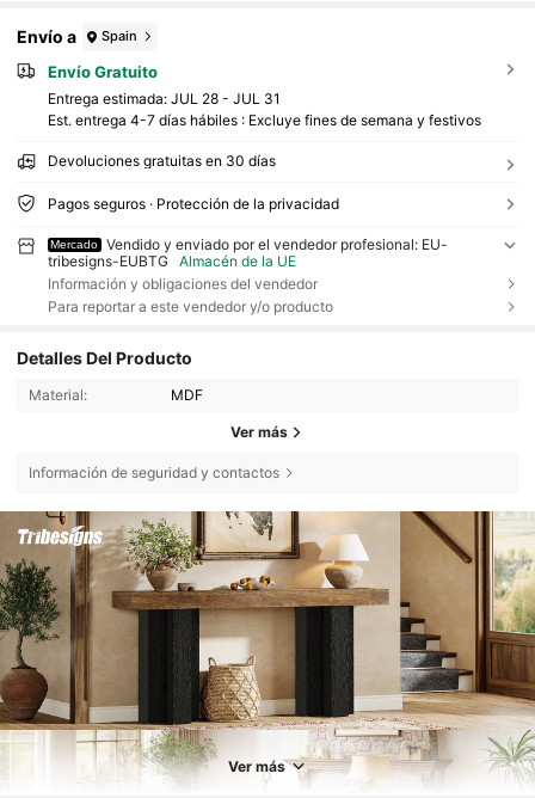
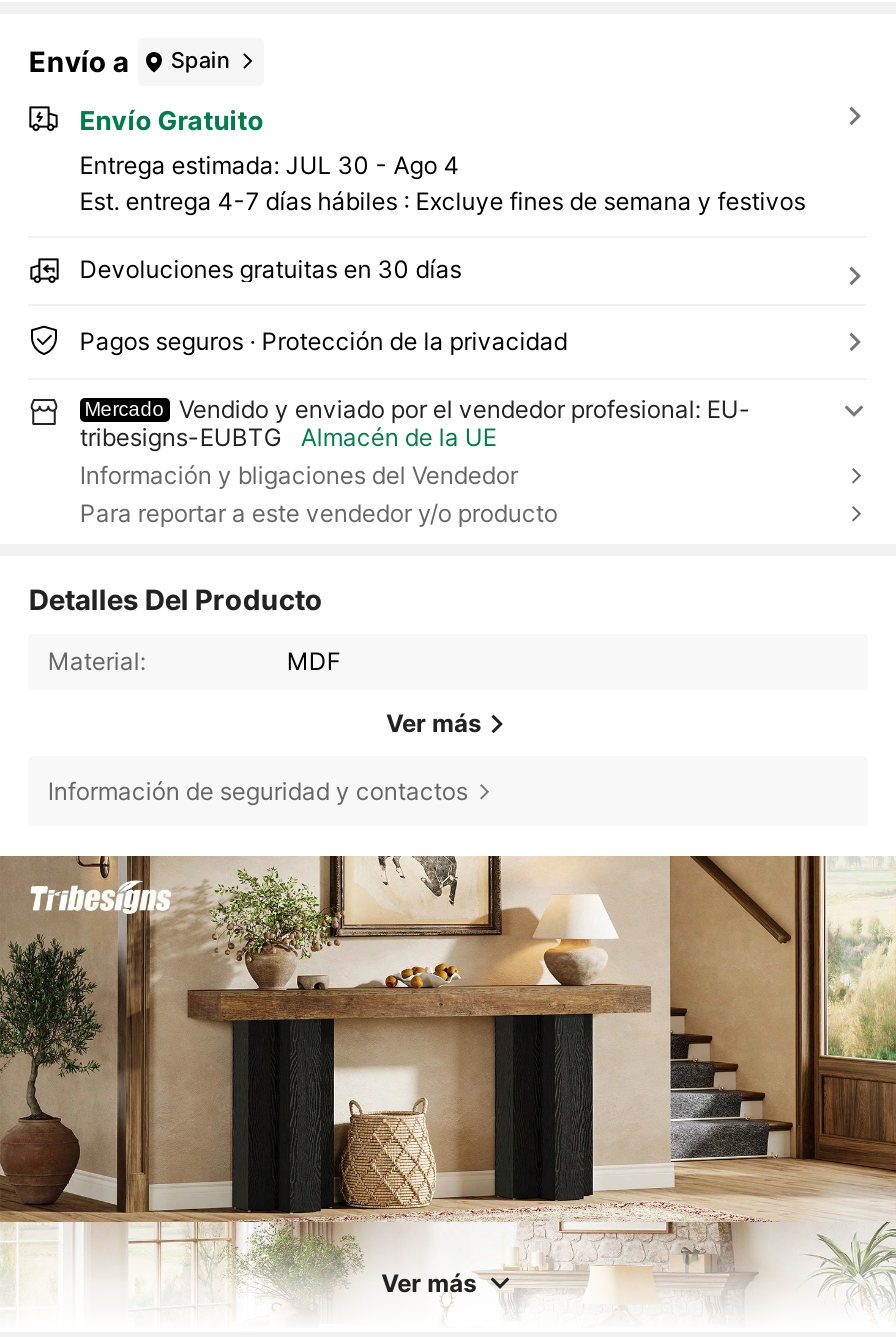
- Entrega estimada: JUL 28 - JUL 31
+ Entrega estimada: JUL 30 - Ago 4

- Información y obligaciones del vendedor
+ Información y bligaciones del Vendedor
